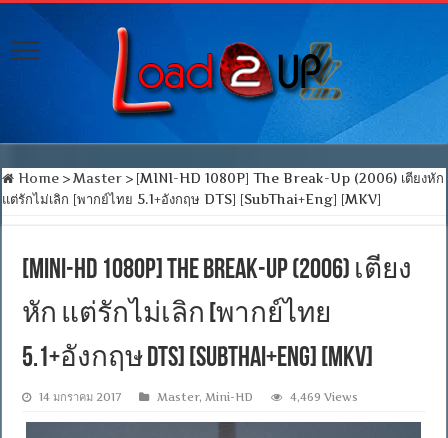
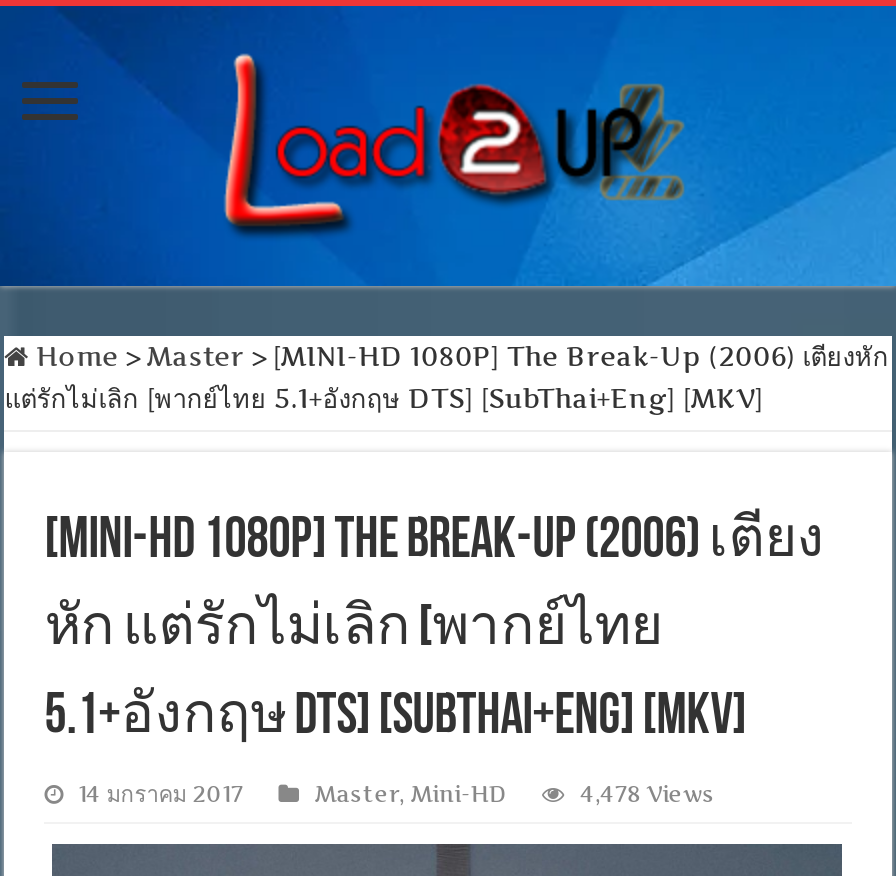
- 4,469 Views
+ 4,478 Views
